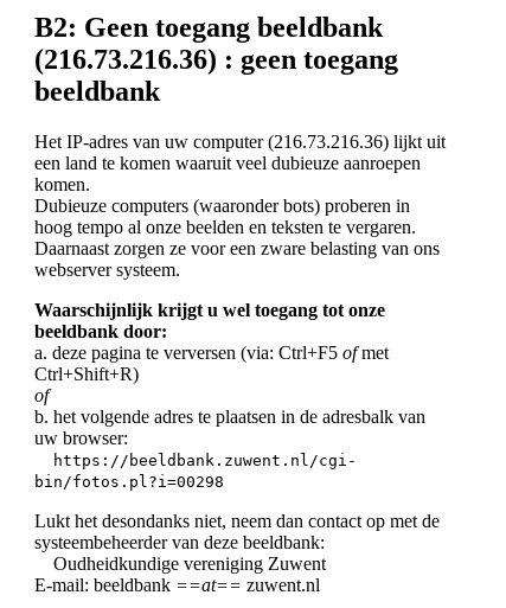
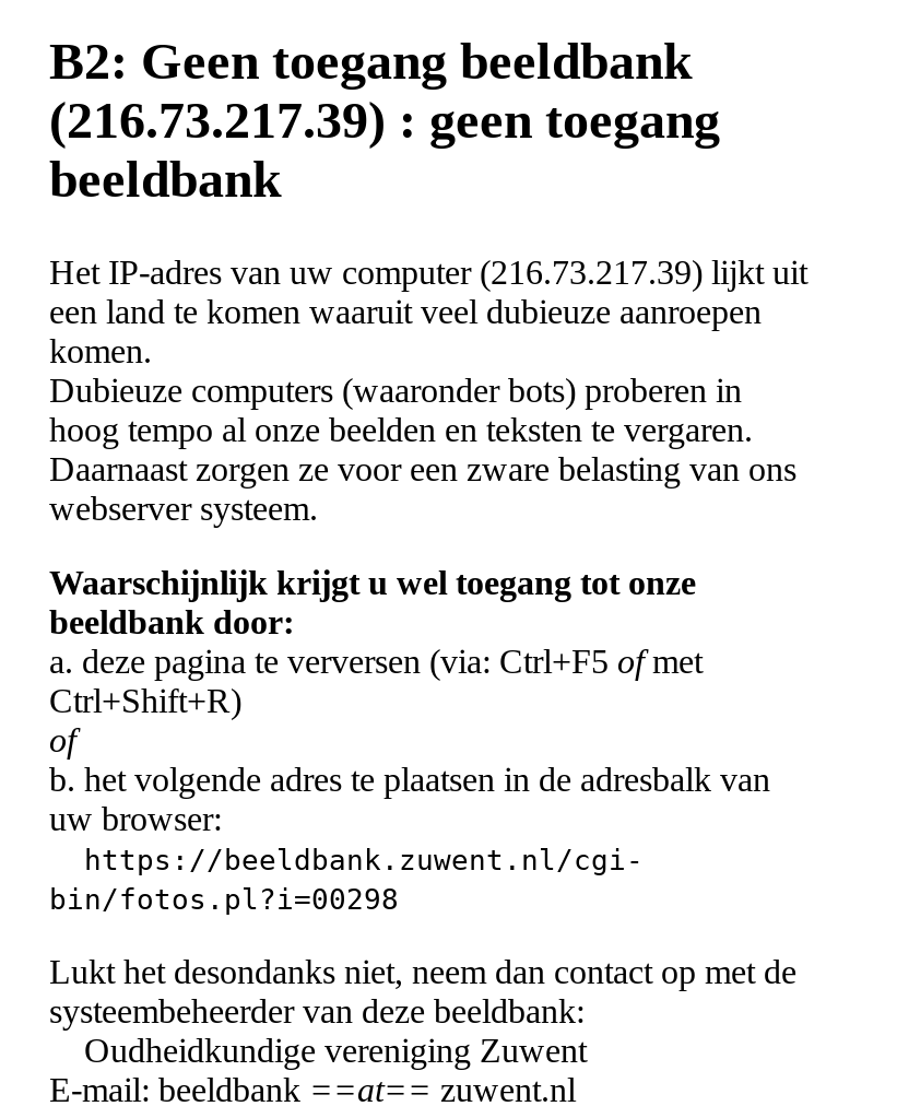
- (216.73.216.36) : geen toegang
+ (216.73.217.39) : geen toegang

- Het IP-adres van uw computer (216.73.216.36) lijkt uit
+ Het IP-adres van uw computer (216.73.217.39) lijkt uit
